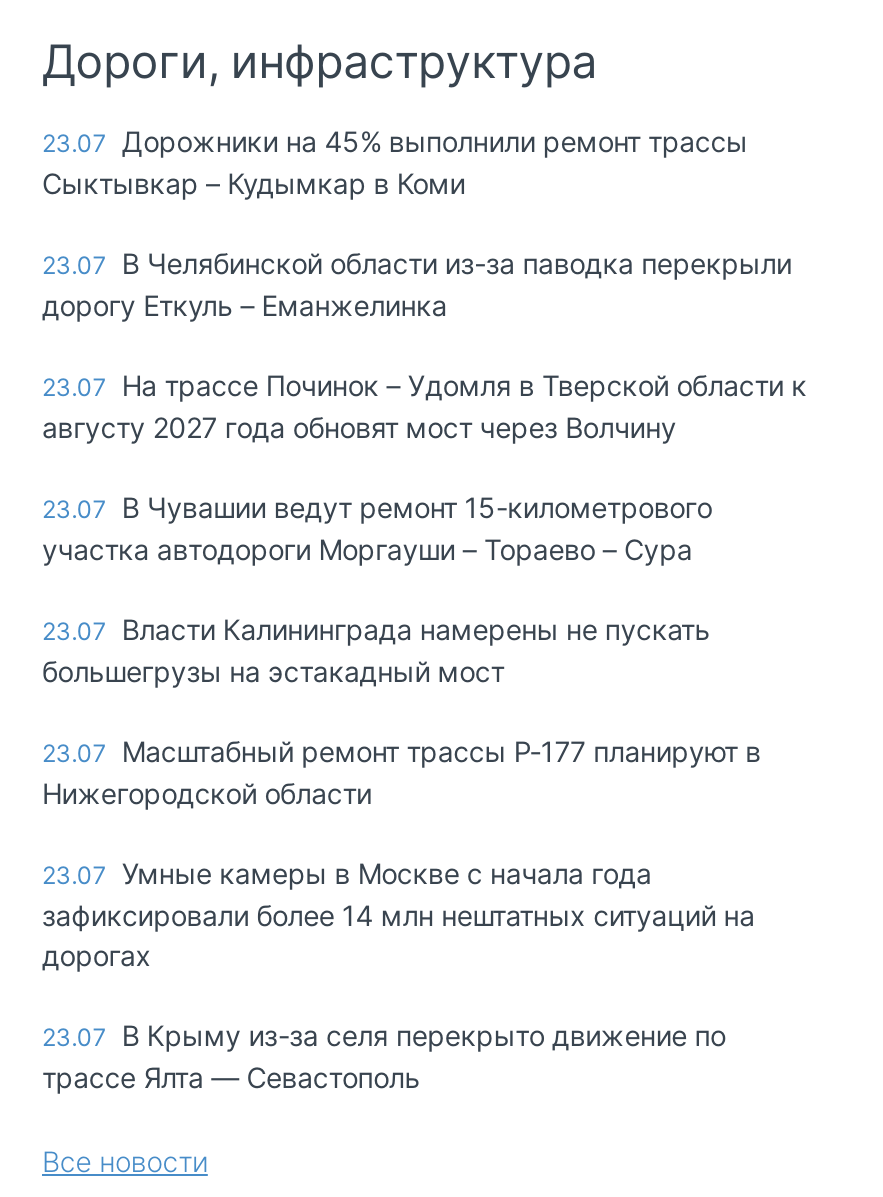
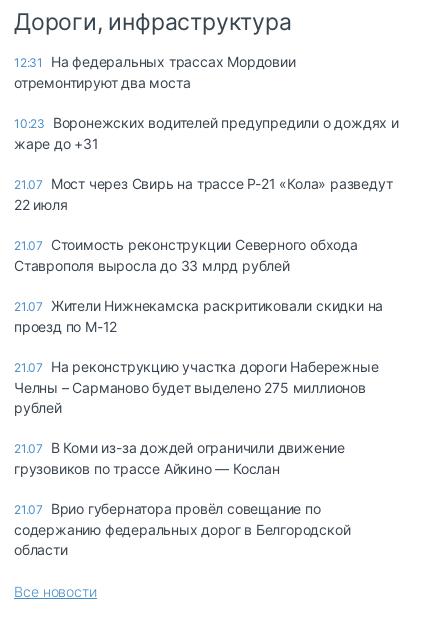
- 23.07 Дорожники на 45% выполнили ремонт трассы
- Сыктывкар – Кудымкар в Коми
+ 12:31 На федеральных трассах Мордовии
+ отремонтируют два моста

- 23.07 В Челябинской области из-за паводка перекрыли
- дорогу Еткуль – Еманжелинка
+ 10:23 Воронежских водителей предупредили о дождях и
+ жаре до +31

- 23.07 На трассе Починок – Удомля в Тверской области к
- августу 2027 года обновят мост через Волчину
+ 21.07 Мост через Свирь на трассе Р-21 «Кола» разведут
+ 22 июля

- 23.07 В Чувашии ведут ремонт 15-километрового
- участка автодороги Моргауши – Тораево – Сура
+ 21.07 Стоимость реконструкции Северного обхода
+ Ставрополя выросла до 33 млрд рублей

- 23.07 Власти Калининграда намерены не пускать
- большегрузы на эстакадный мост
+ 21.07 Жители Нижнекамска раскритиковали скидки на
+ проезд по М-12

- 23.07 Масштабный ремонт трассы Р-177 планируют в
- Нижегородской области
+ 21.07 На реконструкцию участка дороги Набережные
+ Челны – Сарманово будет выделено 275 миллионов
+ рублей

- 23.07 Умные камеры в Москве с начала года
- зафиксировали более 14 млн нештатных ситуаций на
- дорогах
+ 21.07 В Коми из-за дождей ограничили движение
+ грузовиков по трассе Айкино — Кослан

- 23.07 В Крыму из-за селя перекрыто движение по
- трассе Ялта — Севастополь
+ 21.07 Врио губернатора провёл совещание по
+ содержанию федеральных дорог в Белгородской
+ области
